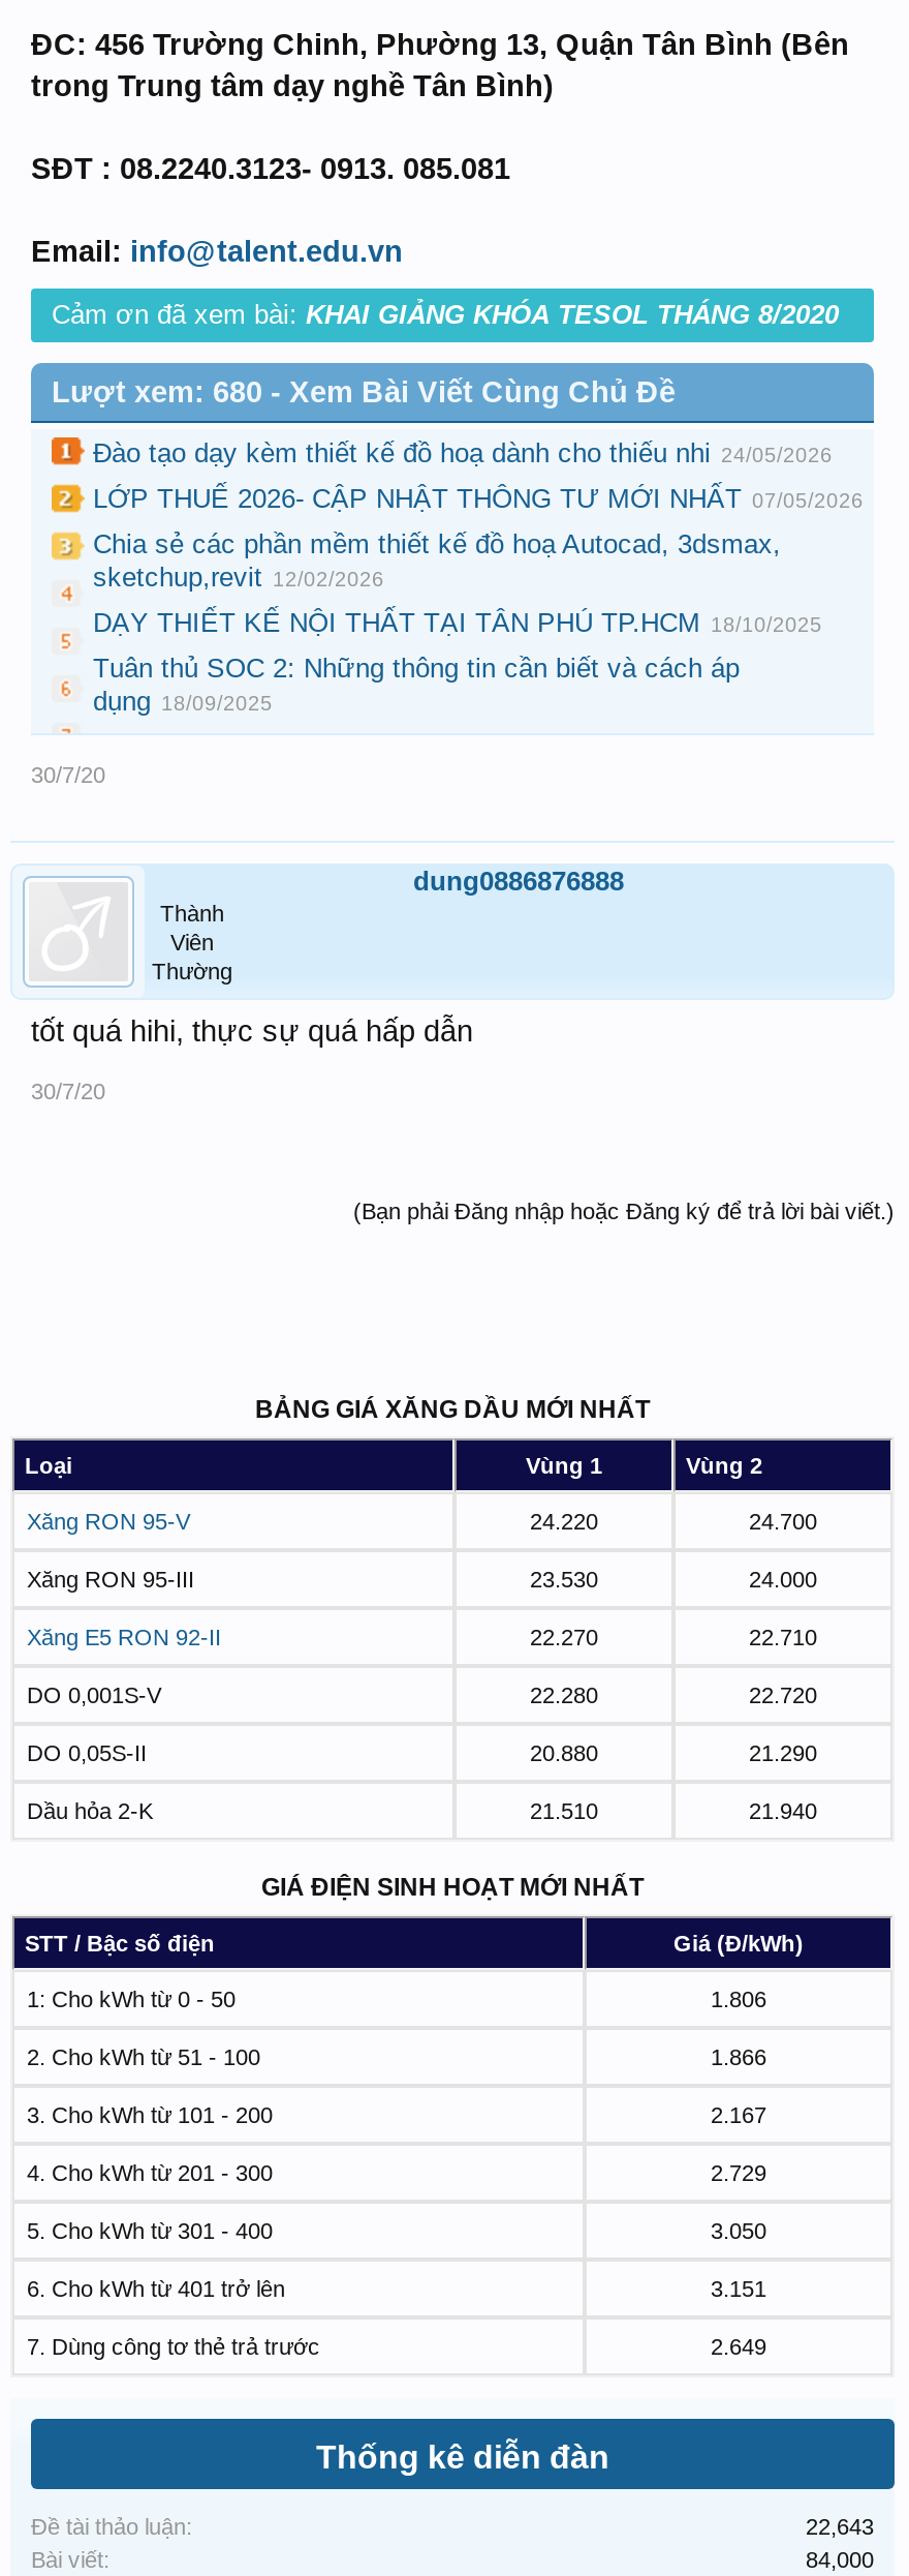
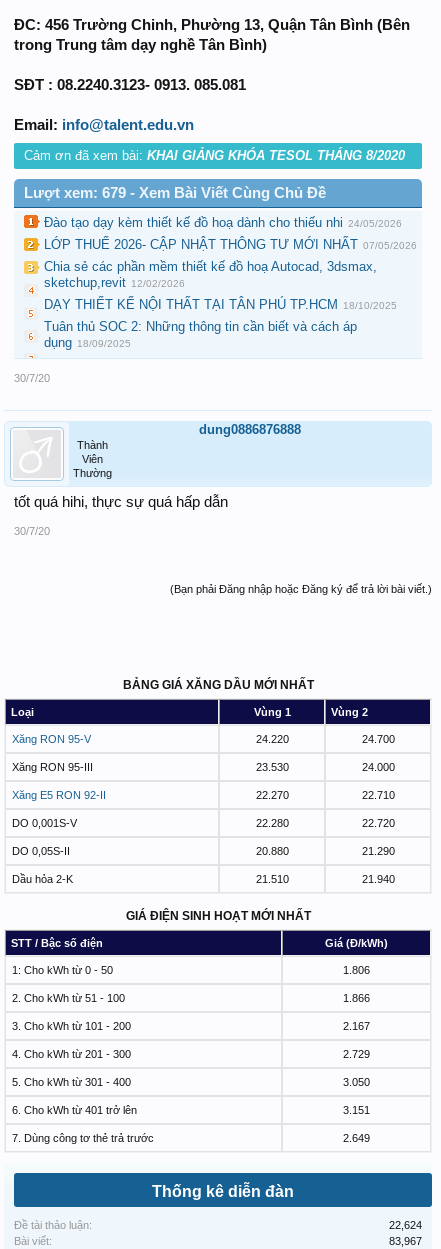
- Lượt xem: 680 - Xem Bài Viết Cùng Chủ Đề
+ Lượt xem: 679 - Xem Bài Viết Cùng Chủ Đề

- 22,643
+ 22,624

- 84,000
+ 83,967
